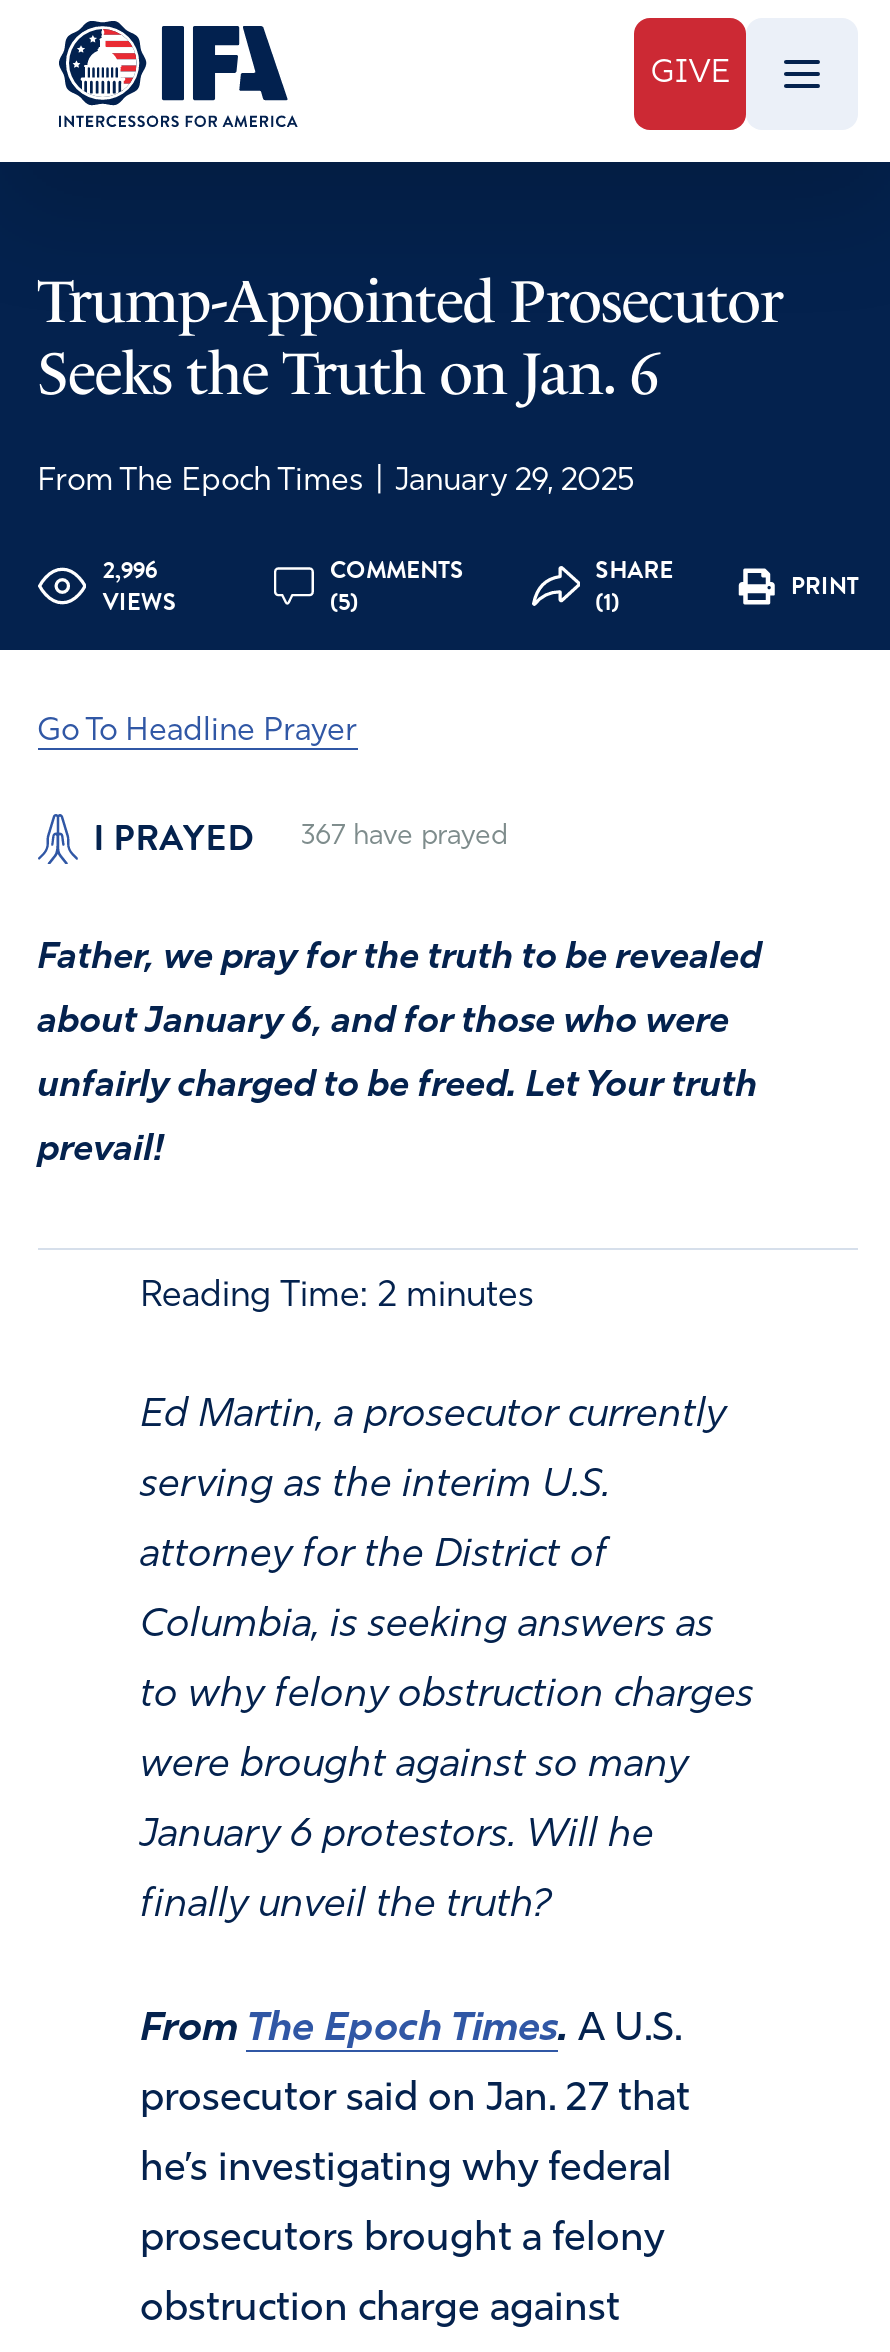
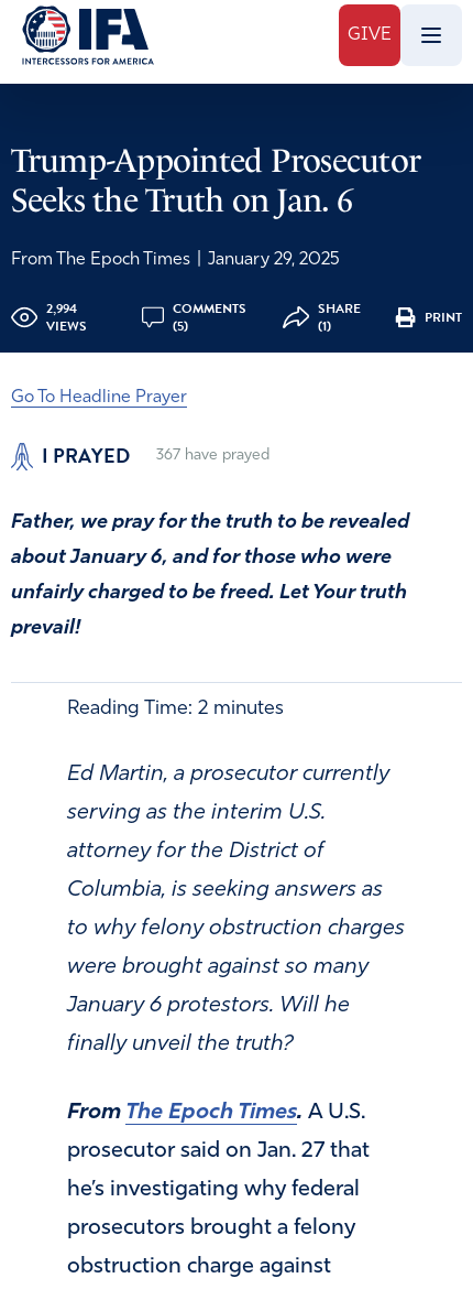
- 2,996
+ 2,994
